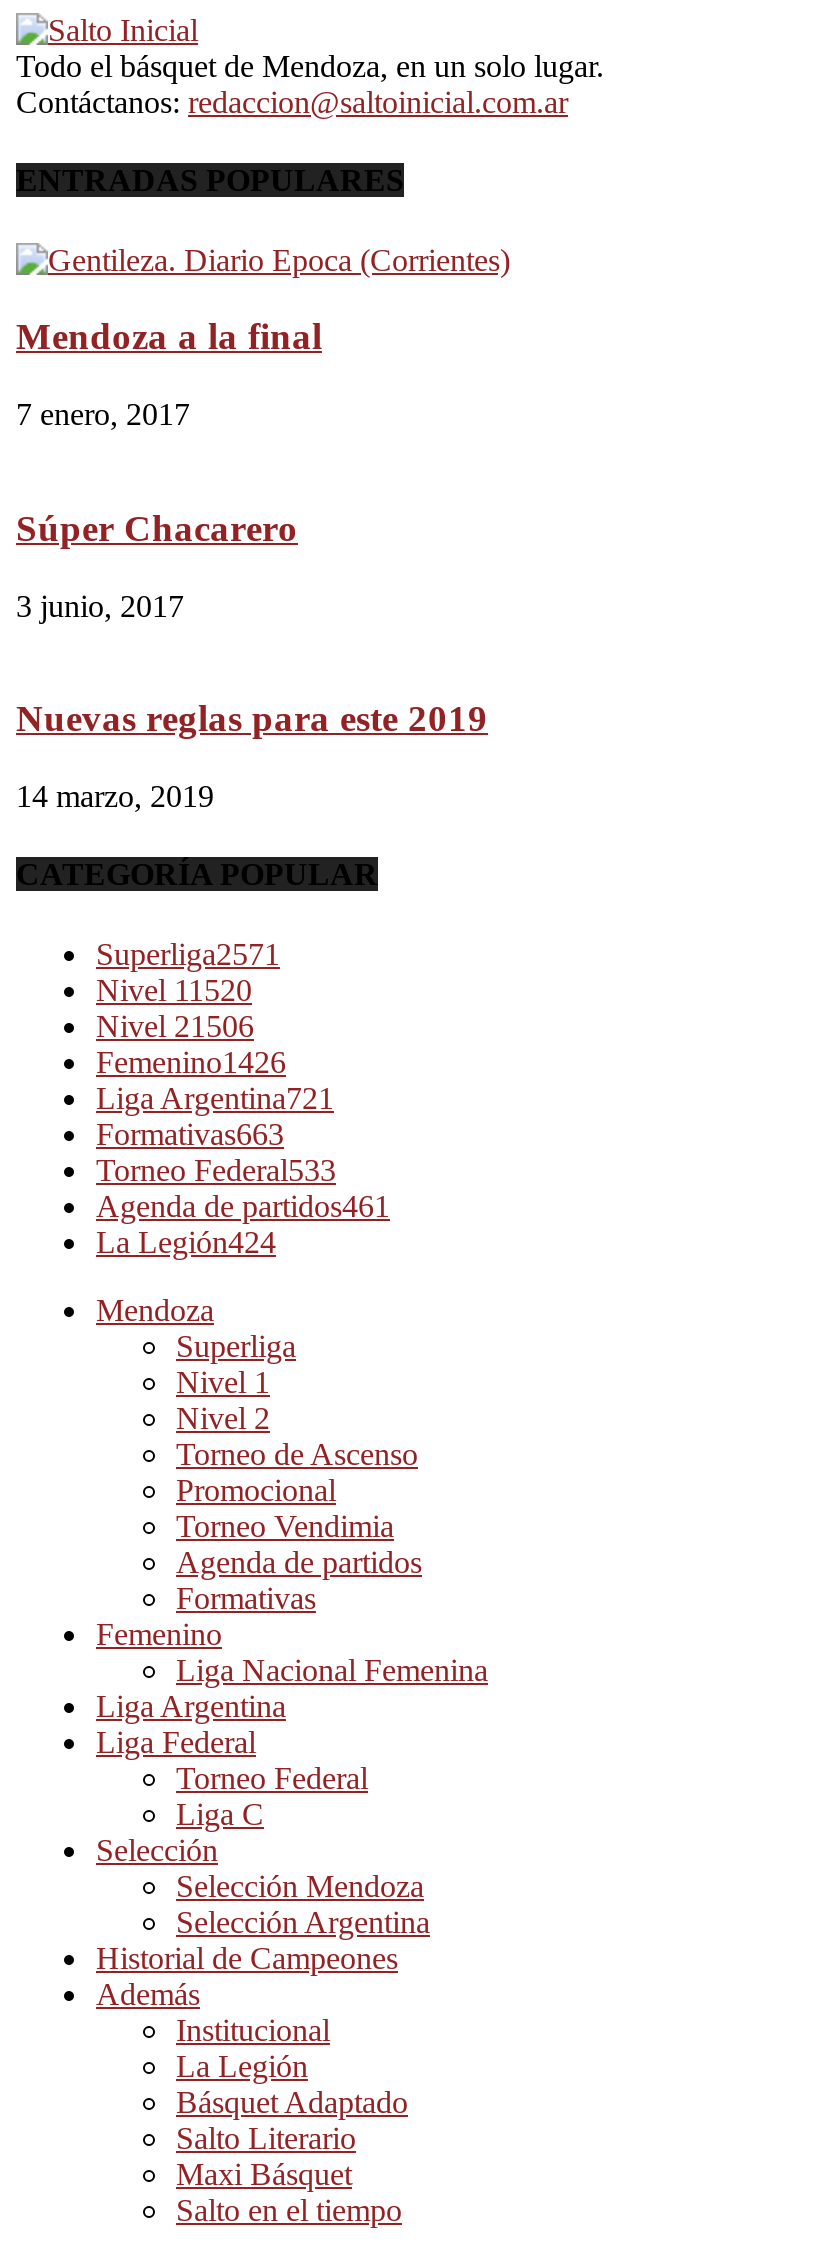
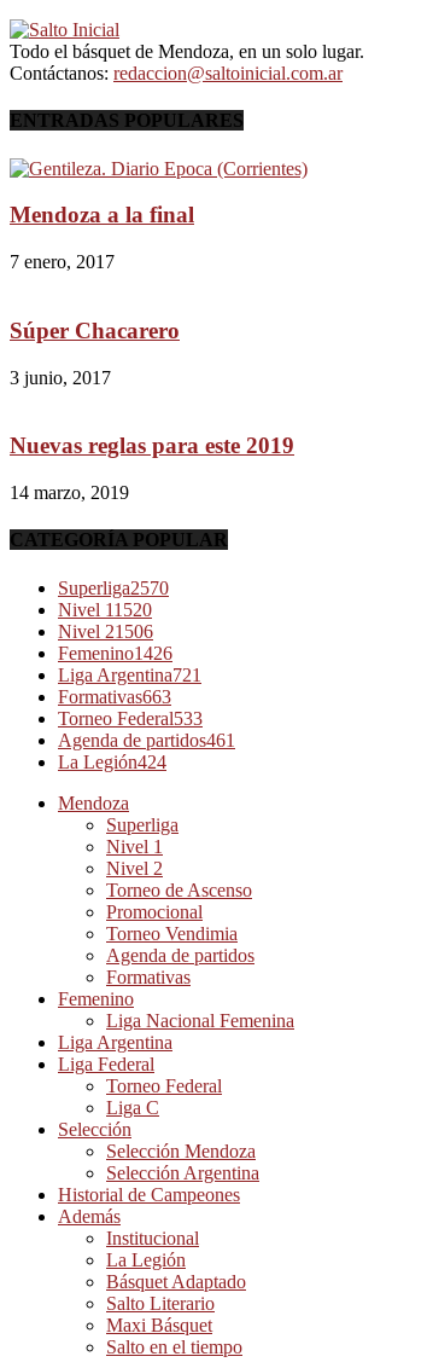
- Superliga2571
+ Superliga2570
